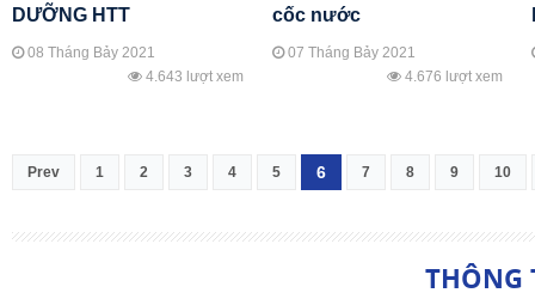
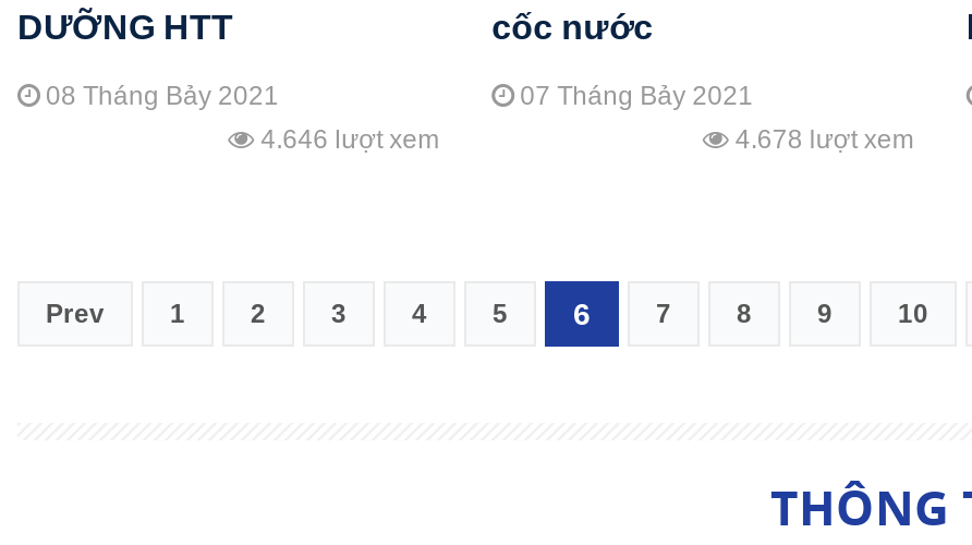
- 4.643 lượt xem
+ 4.646 lượt xem

- 4.676 lượt xem
+ 4.678 lượt xem
